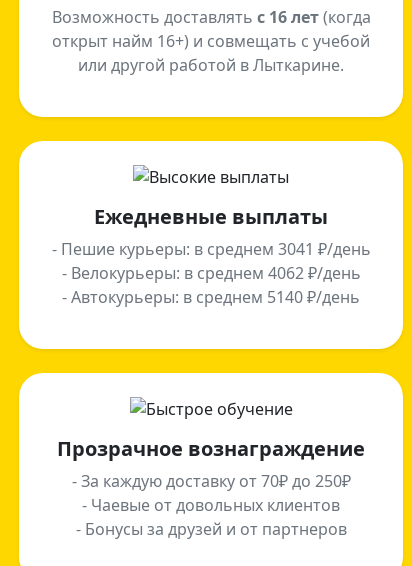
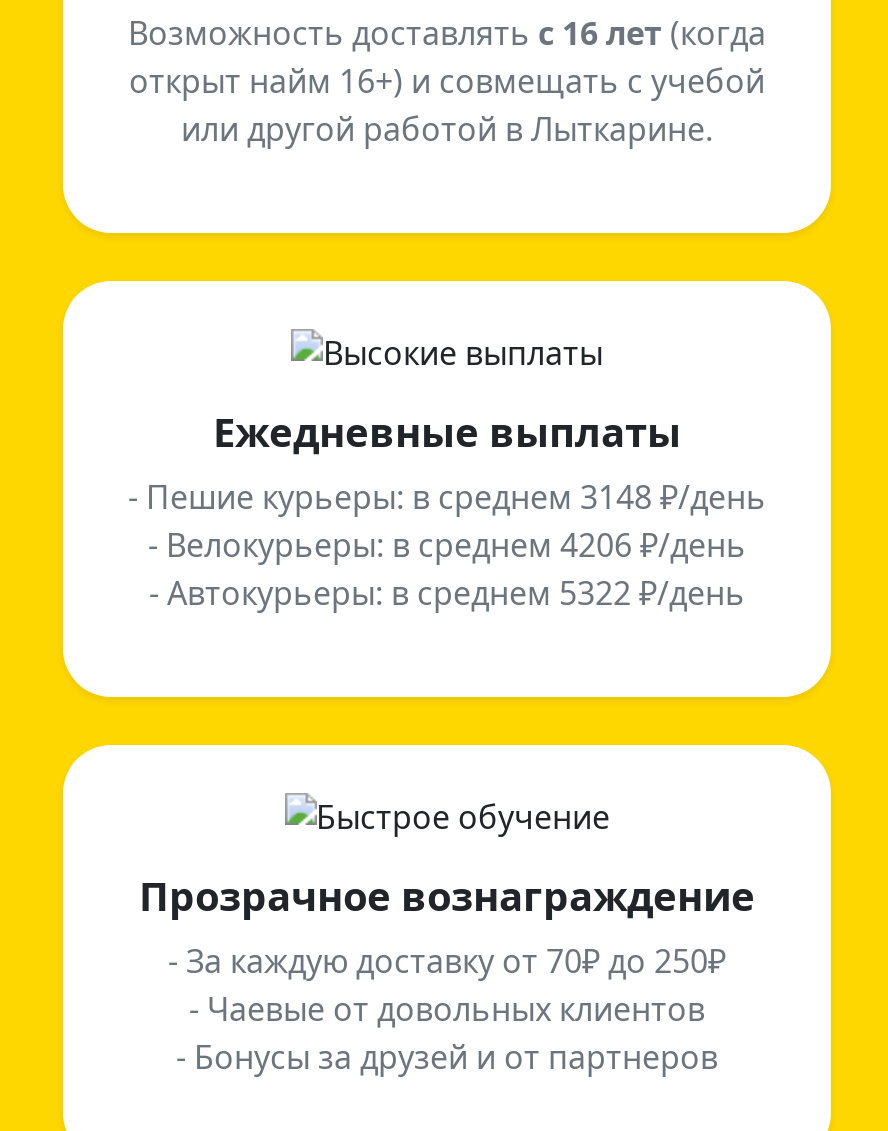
- - Пешие курьеры: в среднем 3041 ₽/день
+ - Пешие курьеры: в среднем 3148 ₽/день

- - Велокурьеры: в среднем 4062 ₽/день
+ - Велокурьеры: в среднем 4206 ₽/день

- - Автокурьеры: в среднем 5140 ₽/день
+ - Автокурьеры: в среднем 5322 ₽/день
